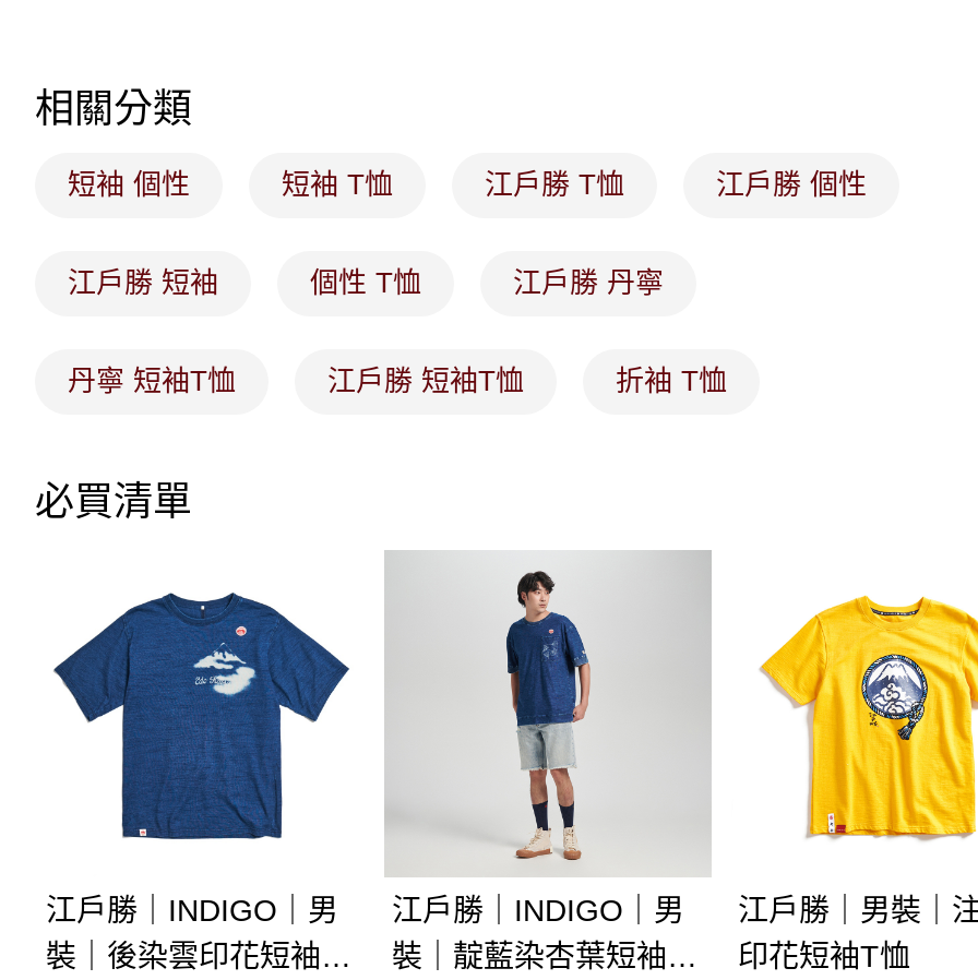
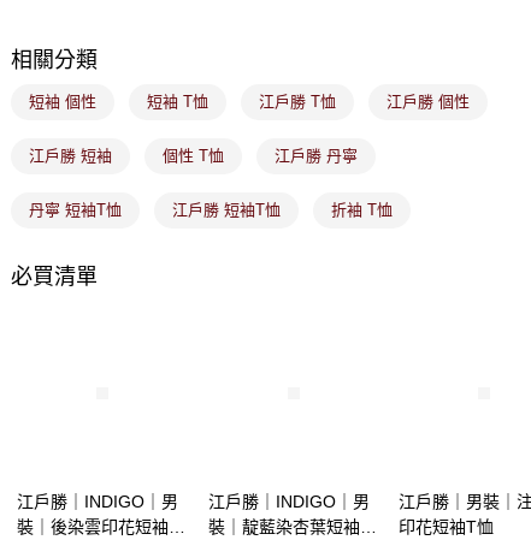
- [image]

- [image]

- [image]
